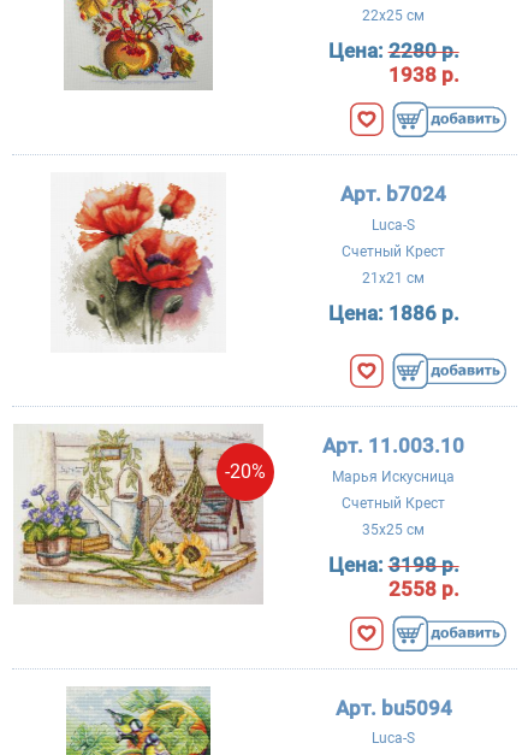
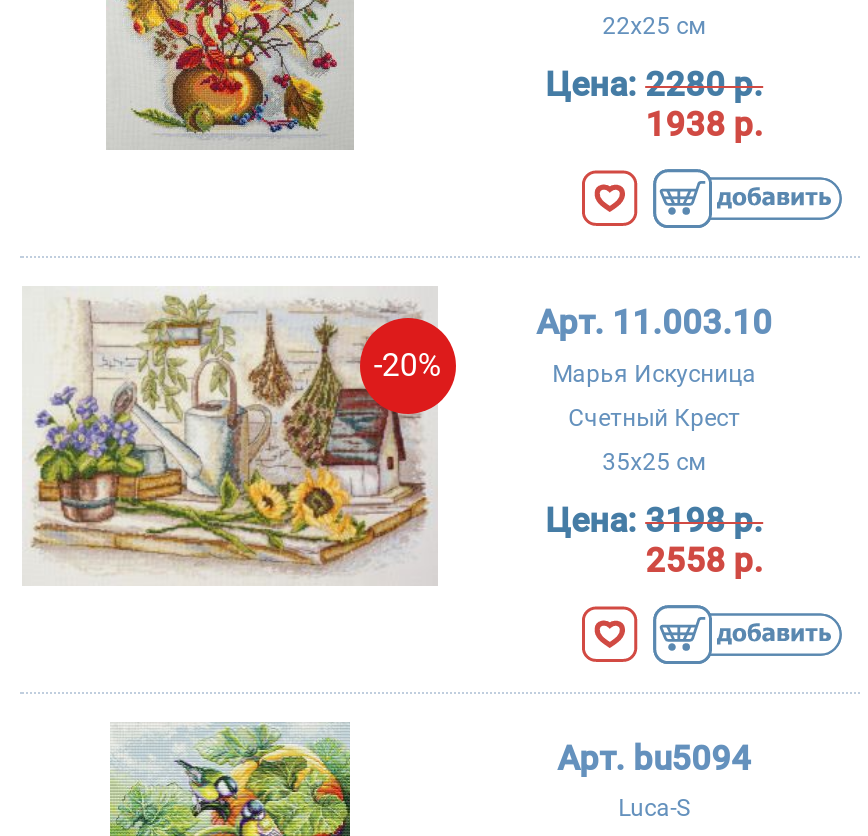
- [image]

- Арт. b7024
- Luca-S
- Счетный Крест
- 21x21 см
- Цена: 1886 р.
